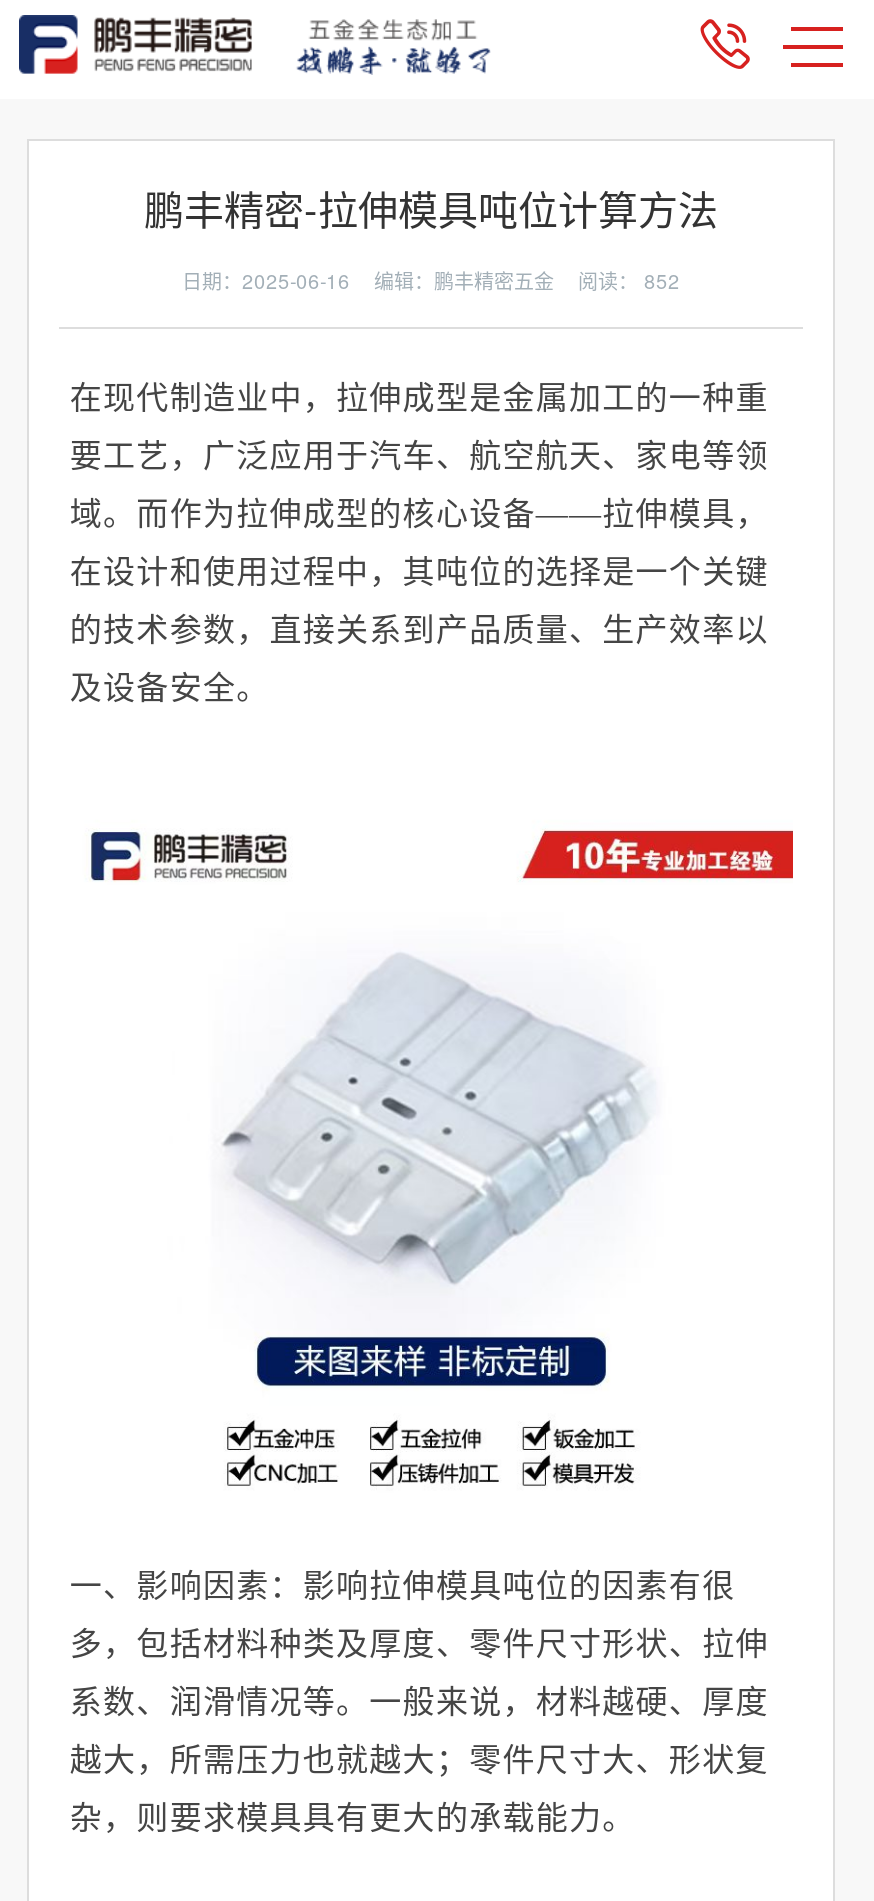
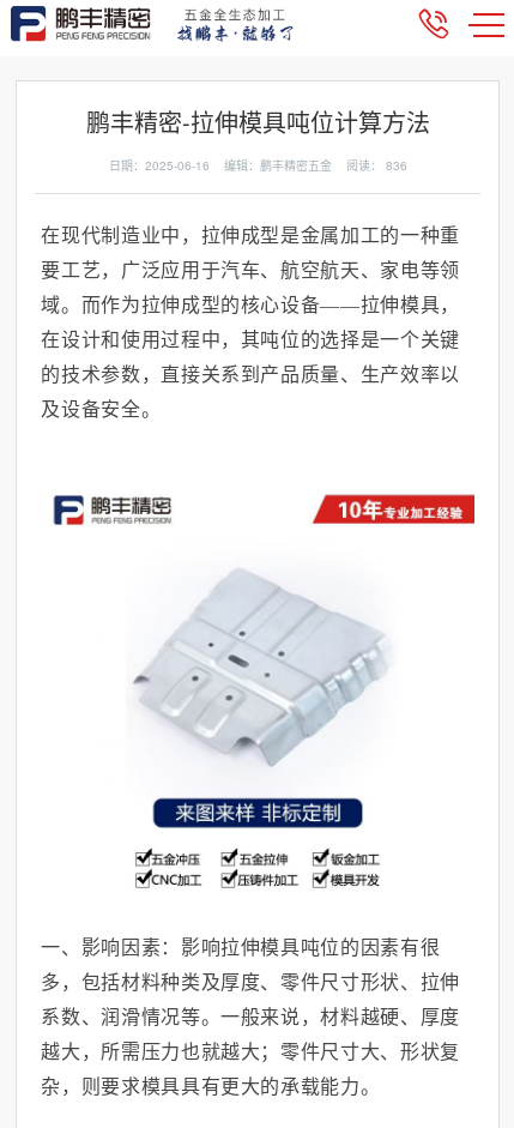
- 日期：2025-06-16 编辑：鹏丰精密五金 阅读：852
+ 日期：2025-06-16 编辑：鹏丰精密五金 阅读：836
